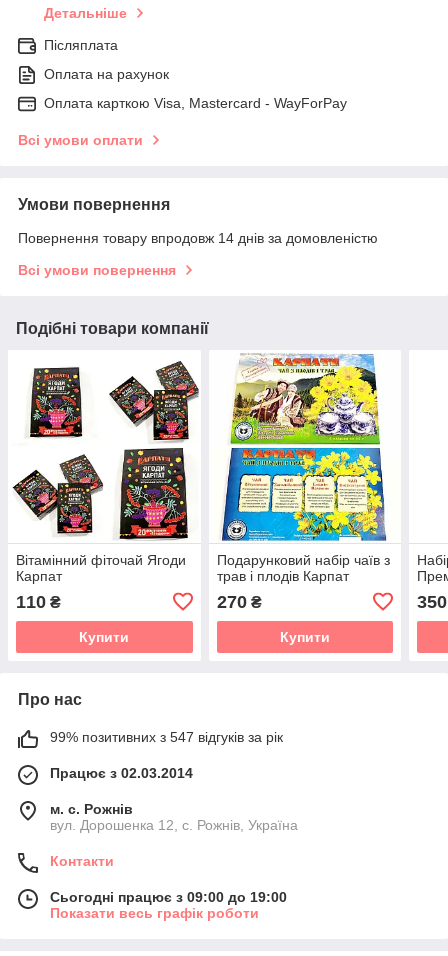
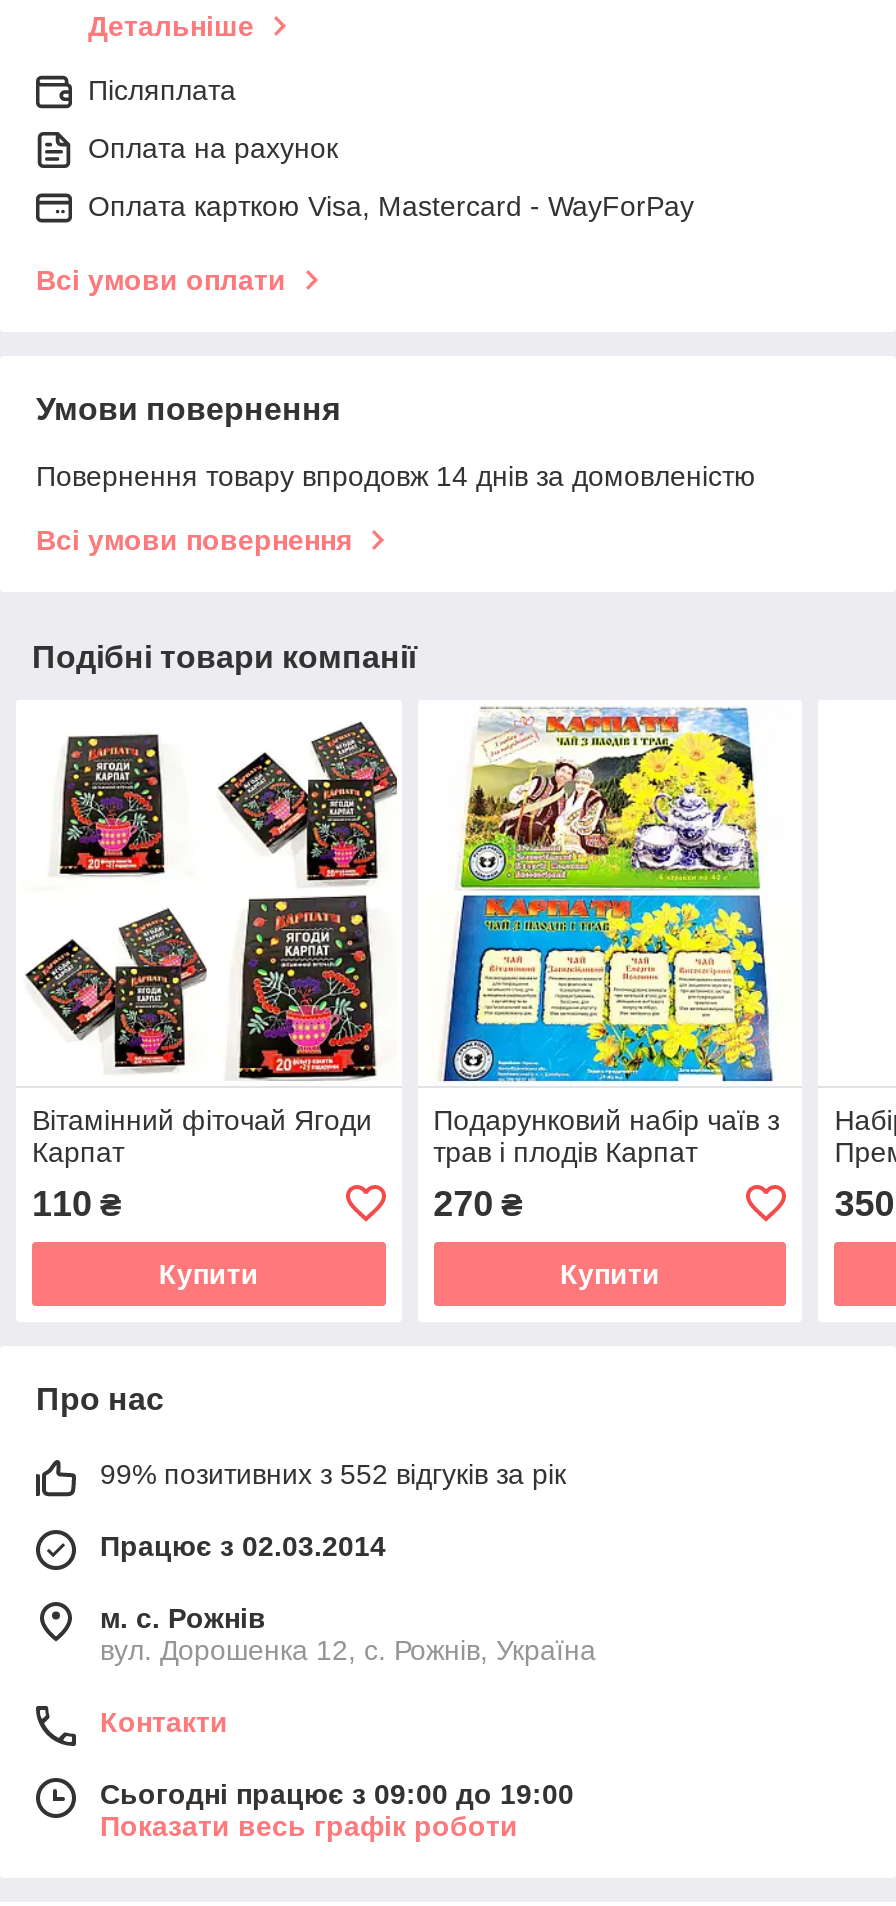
- 99% позитивних з 547 відгуків за рік
+ 99% позитивних з 552 відгуків за рік
